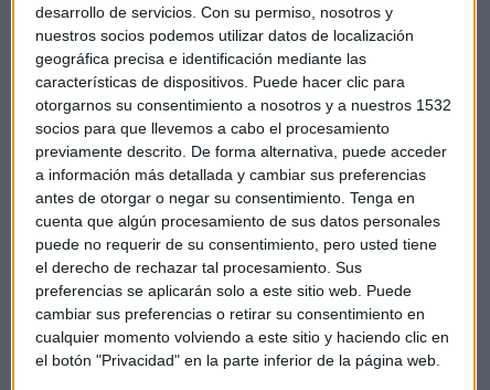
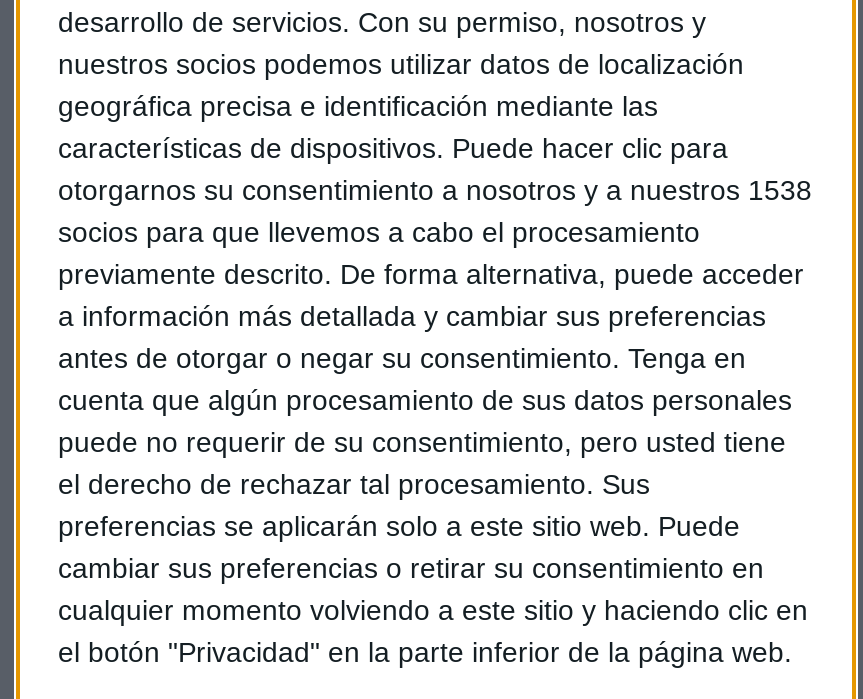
- otorgarnos su consentimiento a nosotros y a nuestros 1532
+ otorgarnos su consentimiento a nosotros y a nuestros 1538
